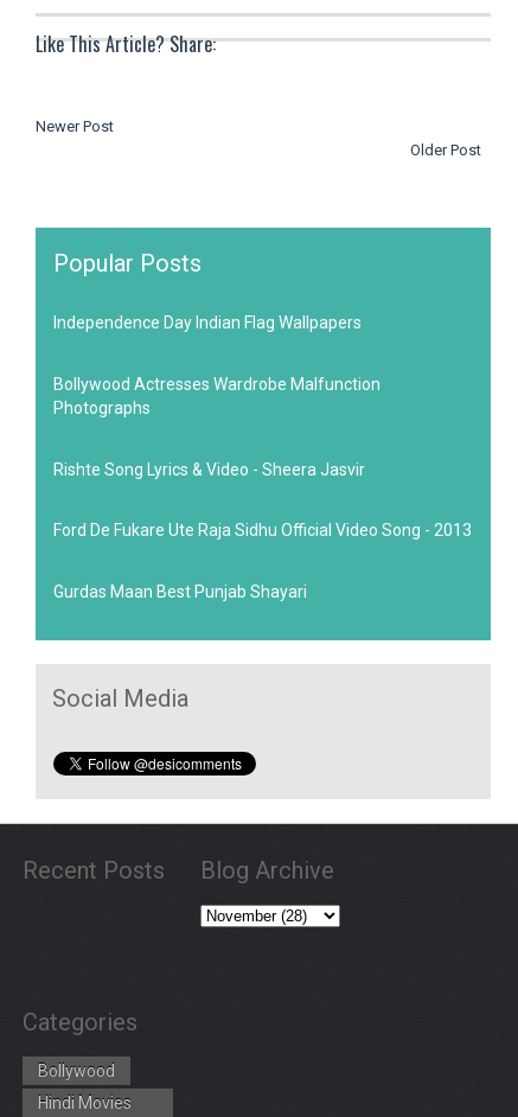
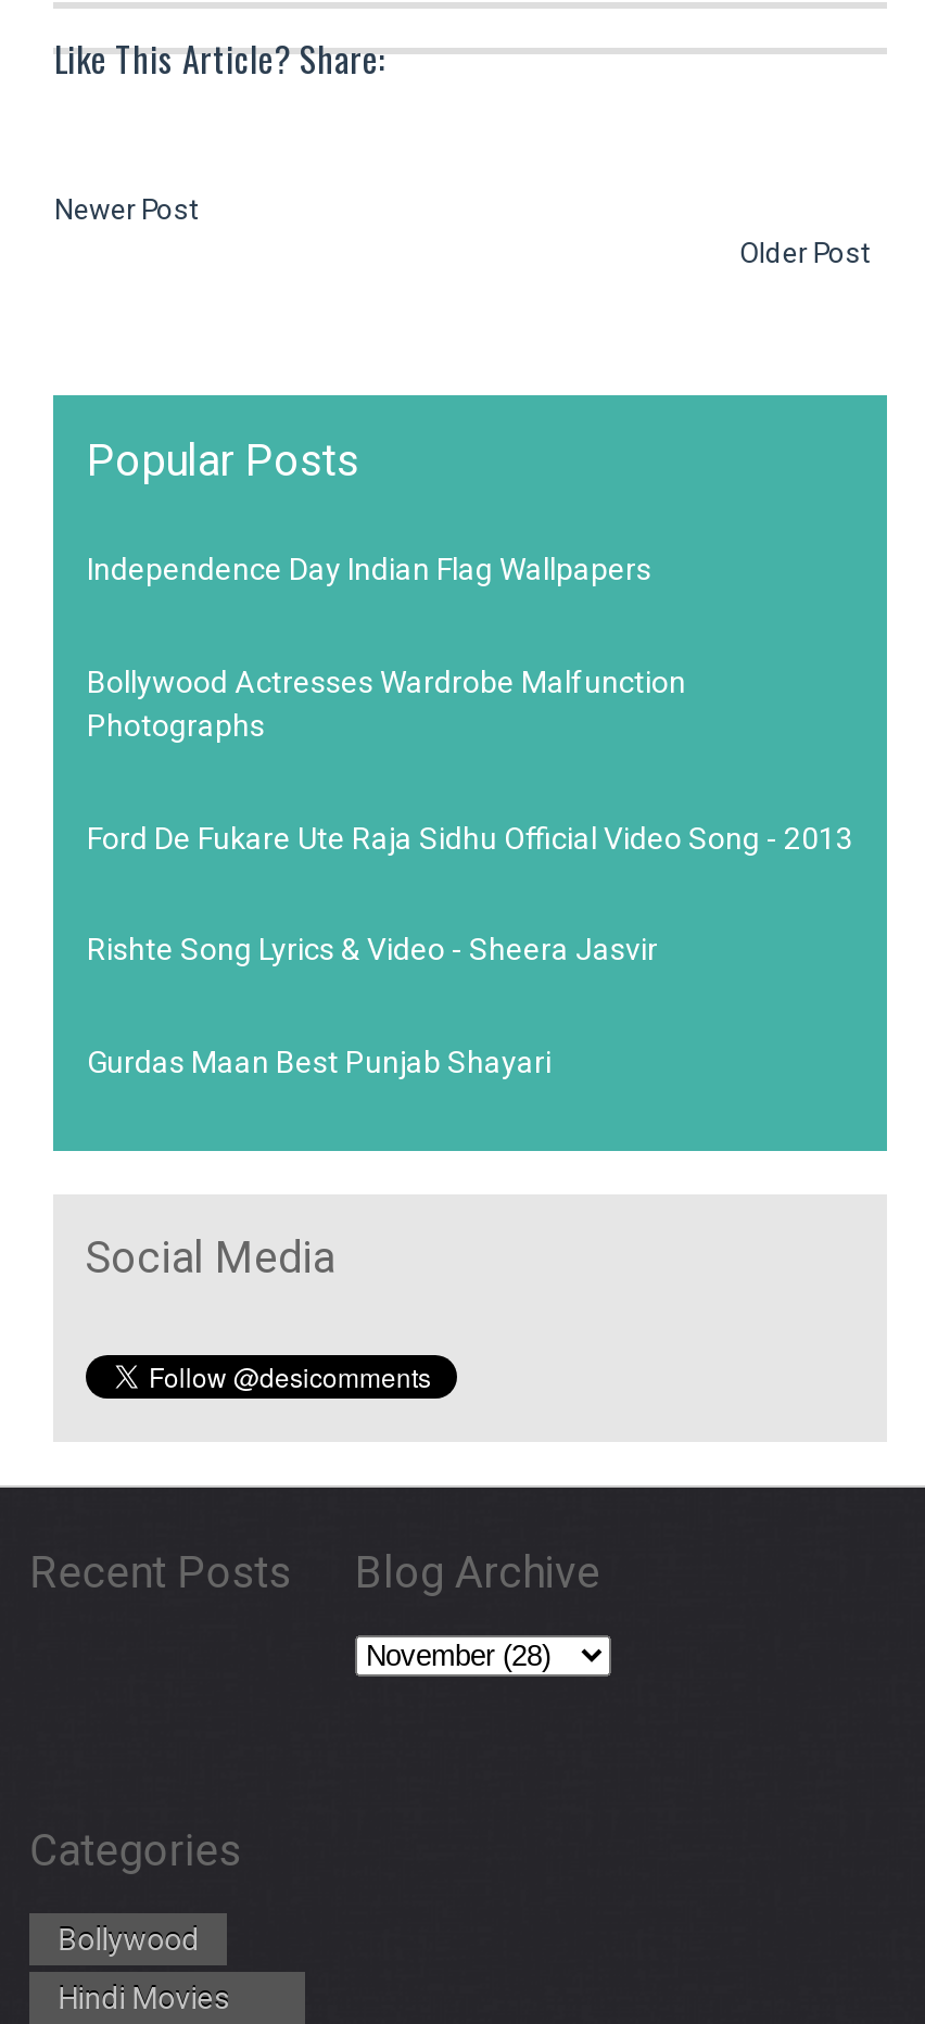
moved down: Rishte Song Lyrics & Video - Sheera Jasvir

moved up: Ford De Fukare Ute Raja Sidhu Official Video Song - 2013
